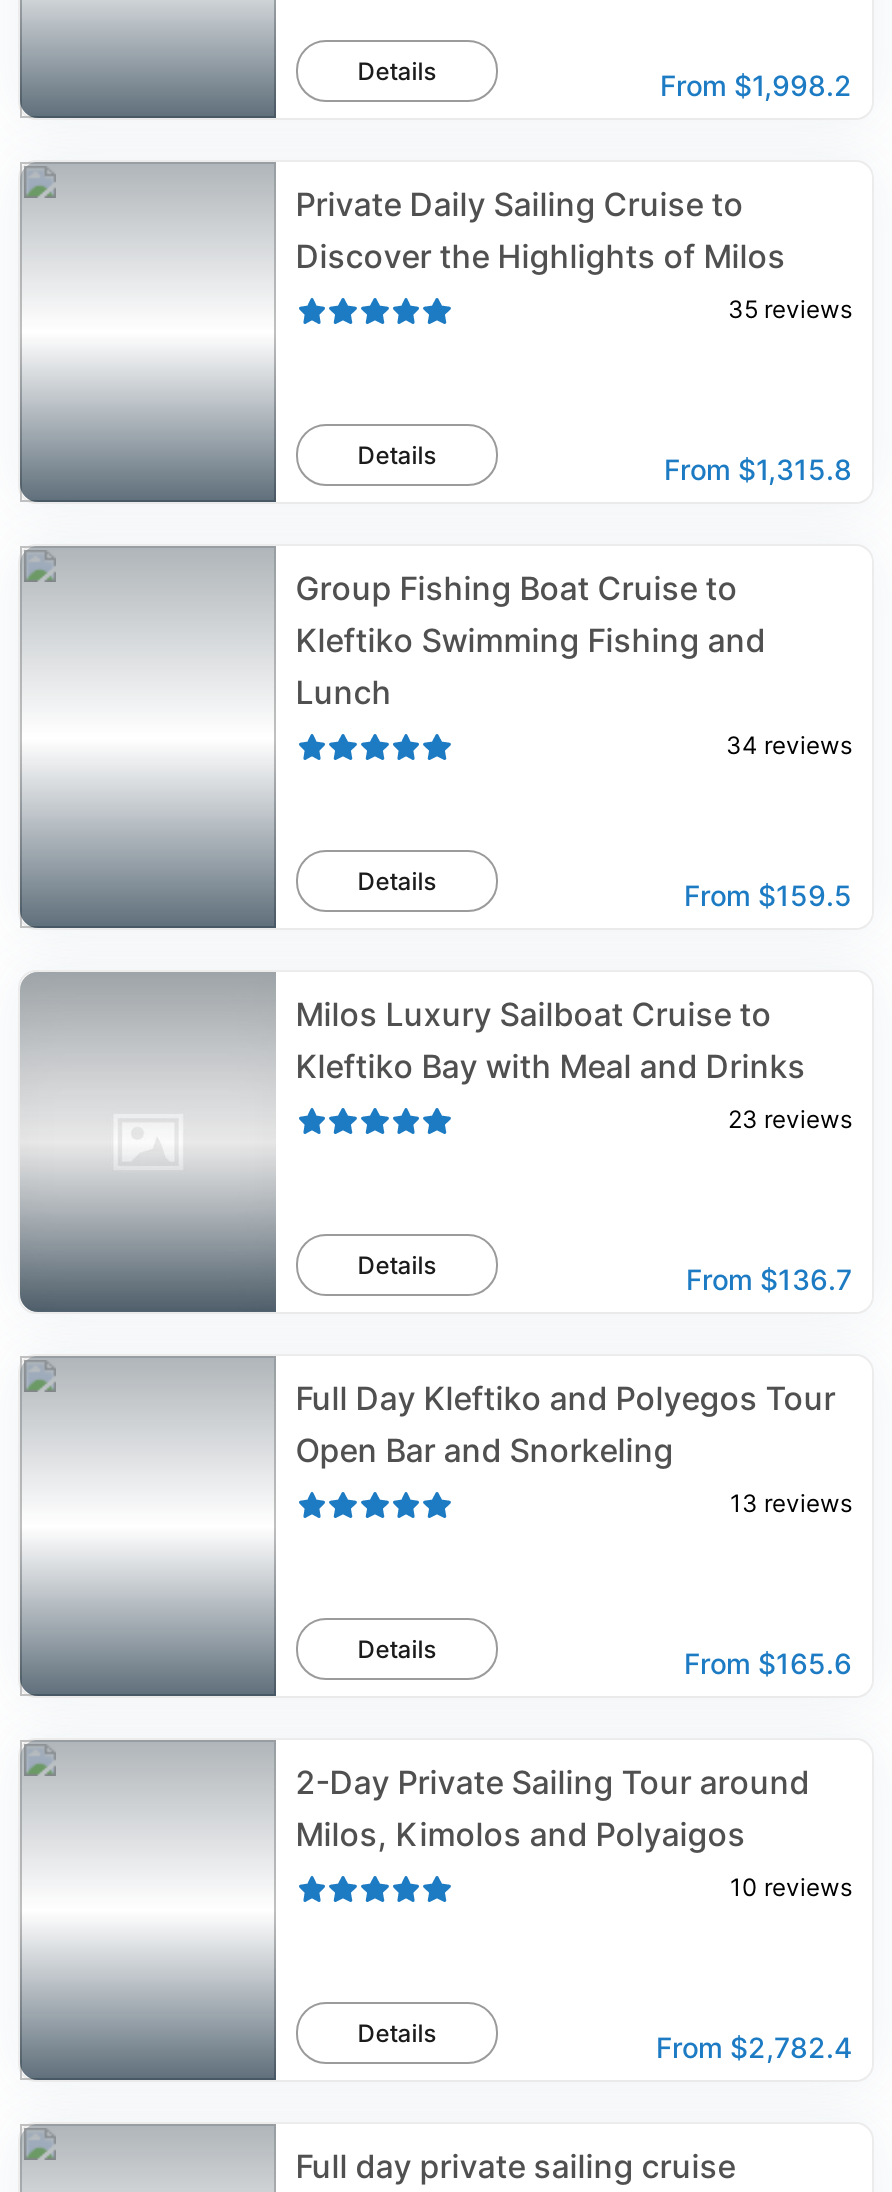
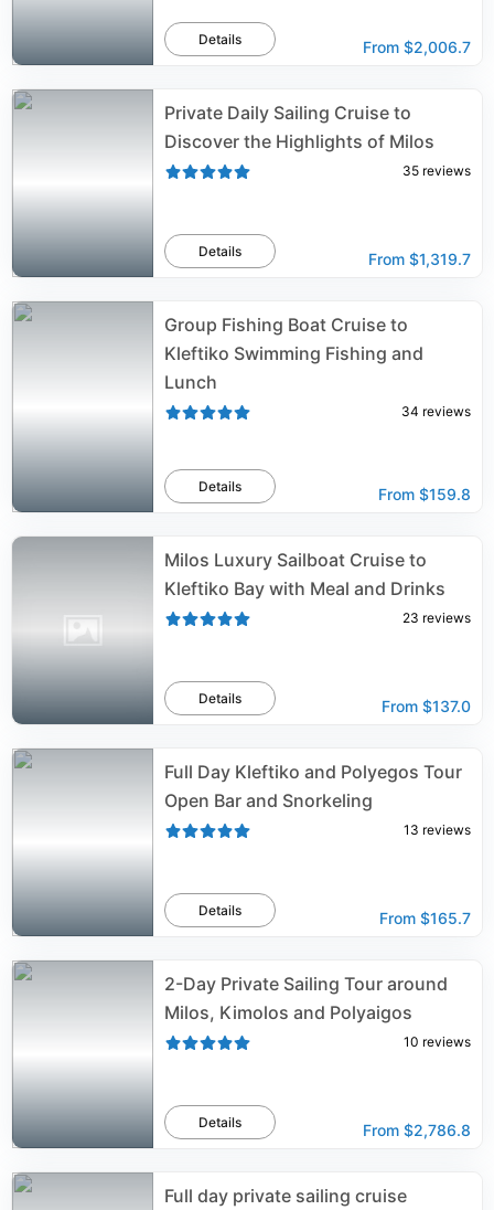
- From $1,998.2
+ From $2,006.7

- From $1,315.8
+ From $1,319.7

- From $159.5
+ From $159.8

- From $136.7
+ From $137.0

- From $165.6
+ From $165.7

- From $2,782.4
+ From $2,786.8
